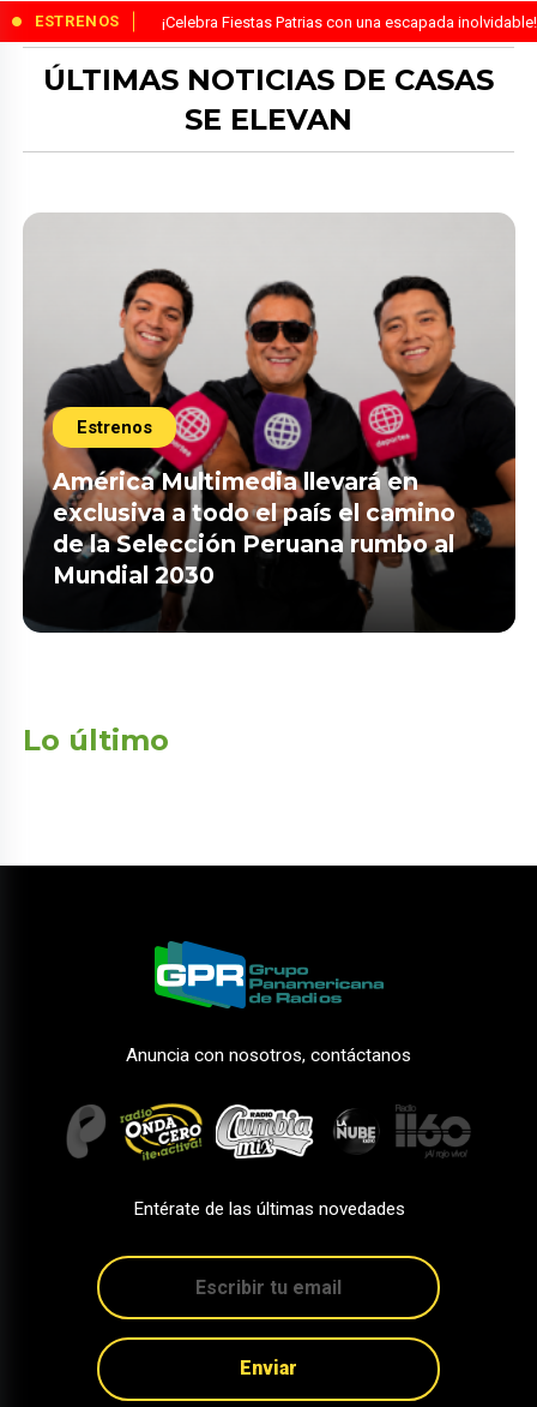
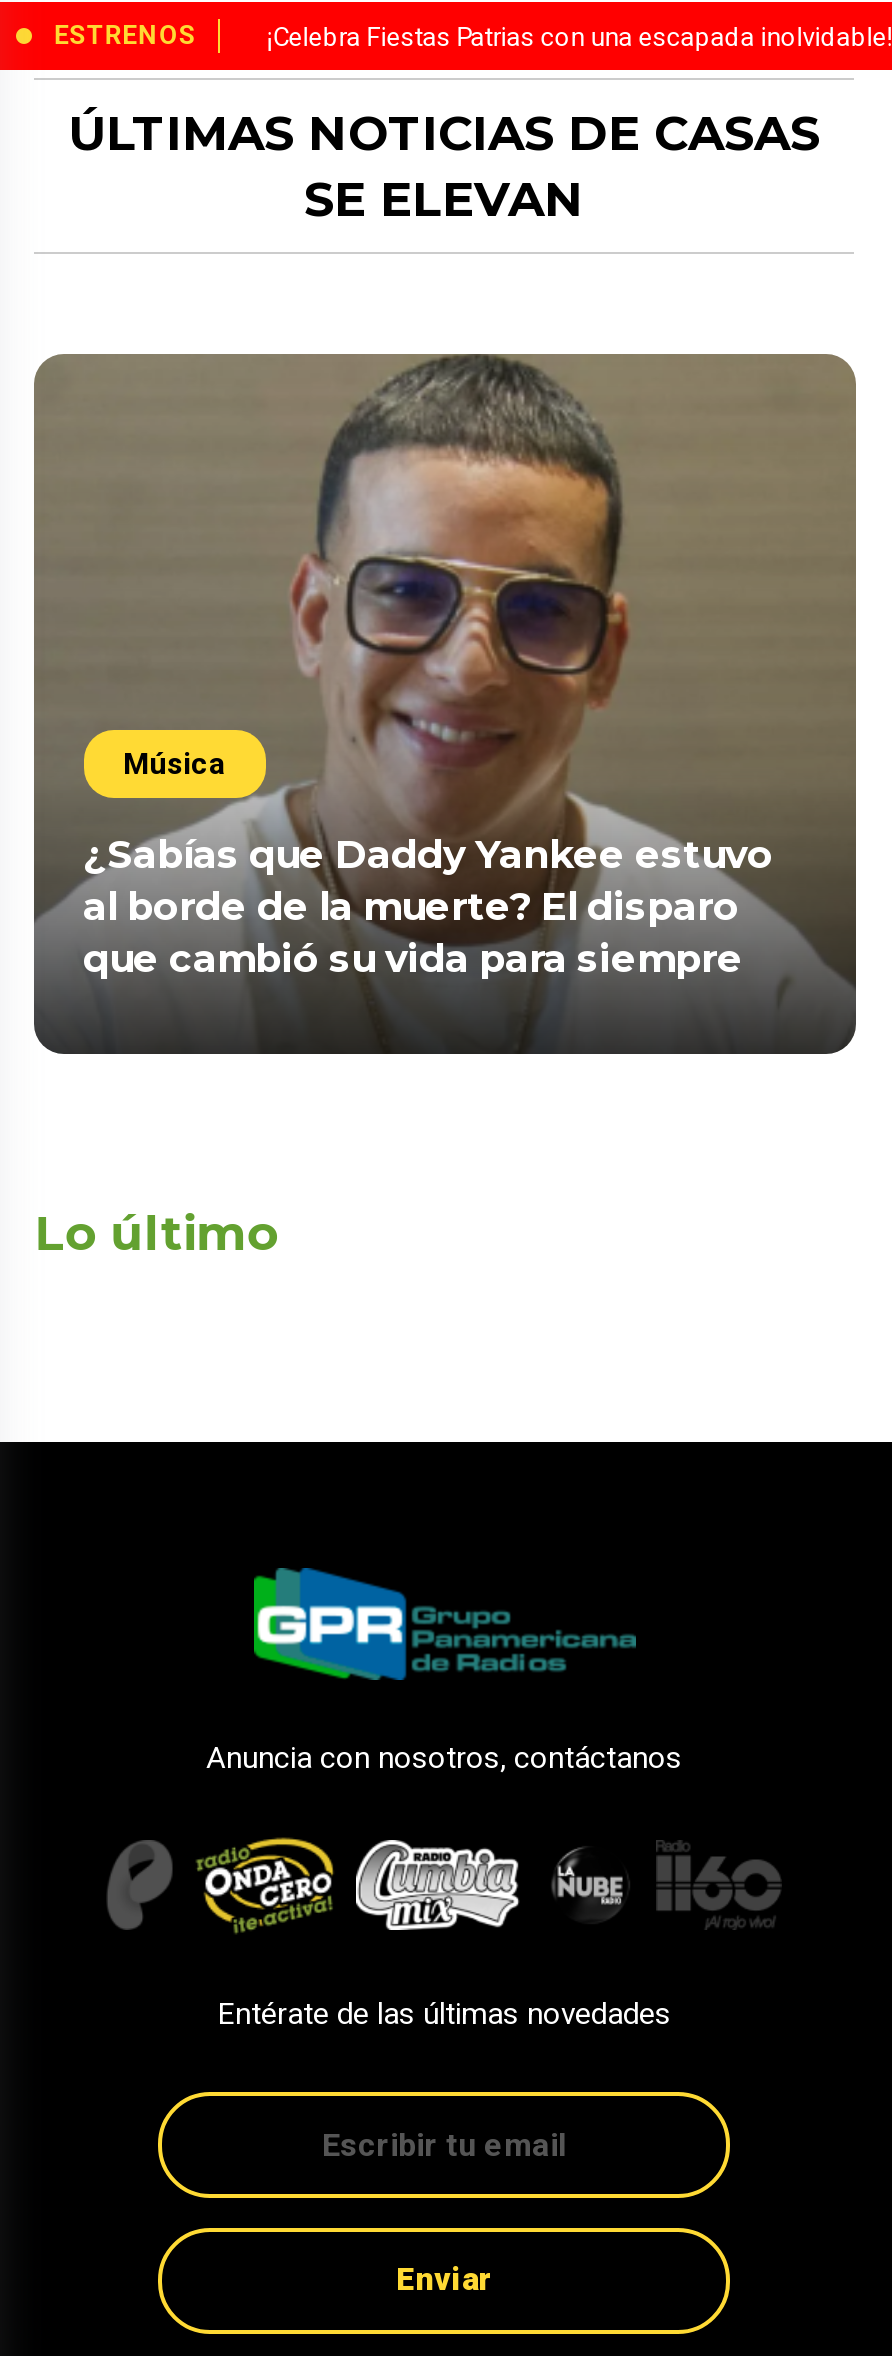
- [image]
- Estrenos
+ [image]
+ Música

- América Multimedia llevará en
- exclusiva a todo el país el camino
- de la Selección Peruana rumbo al
- Mundial 2030
+ ¿Sabías que Daddy Yankee estuvo
+ al borde de la muerte? El disparo
+ que cambió su vida para siempre
